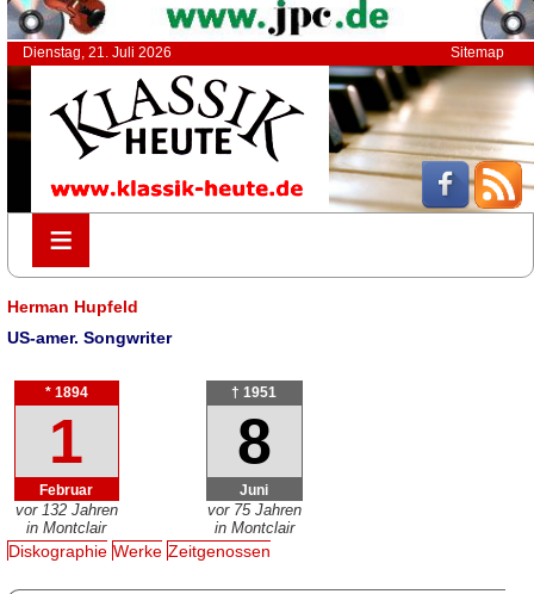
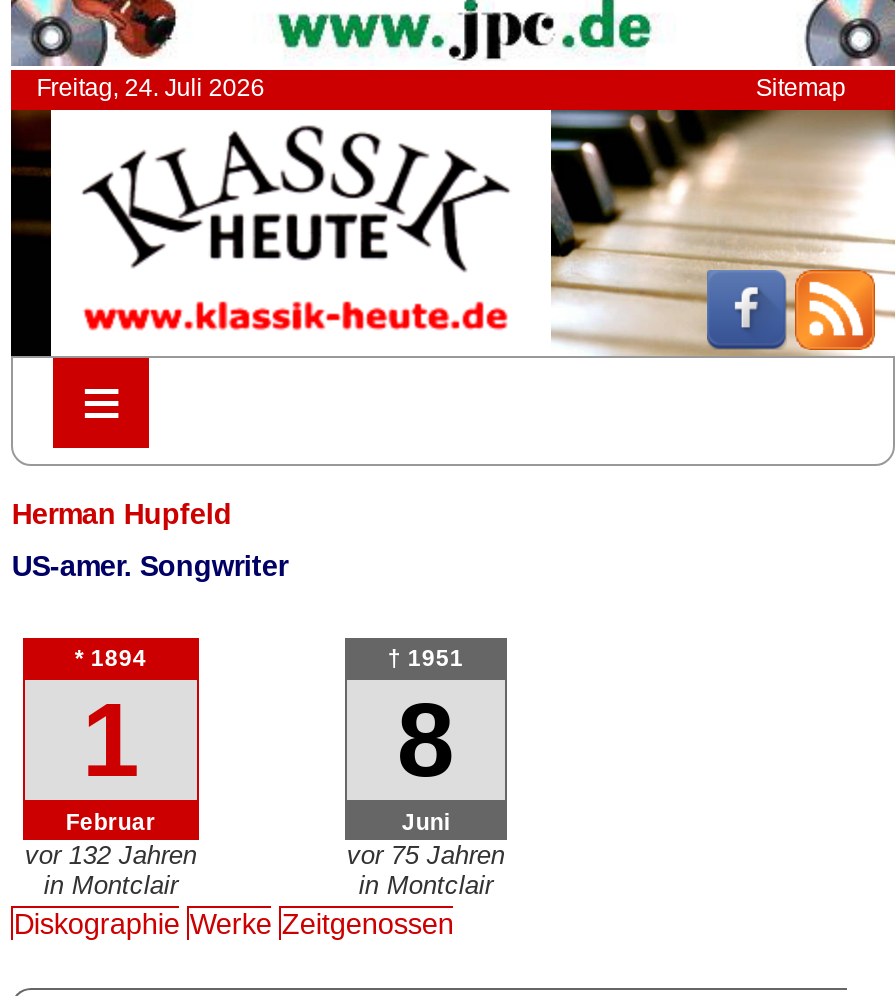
- Dienstag, 21. Juli 2026
+ Freitag, 24. Juli 2026
